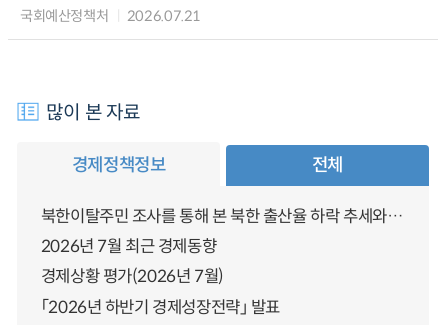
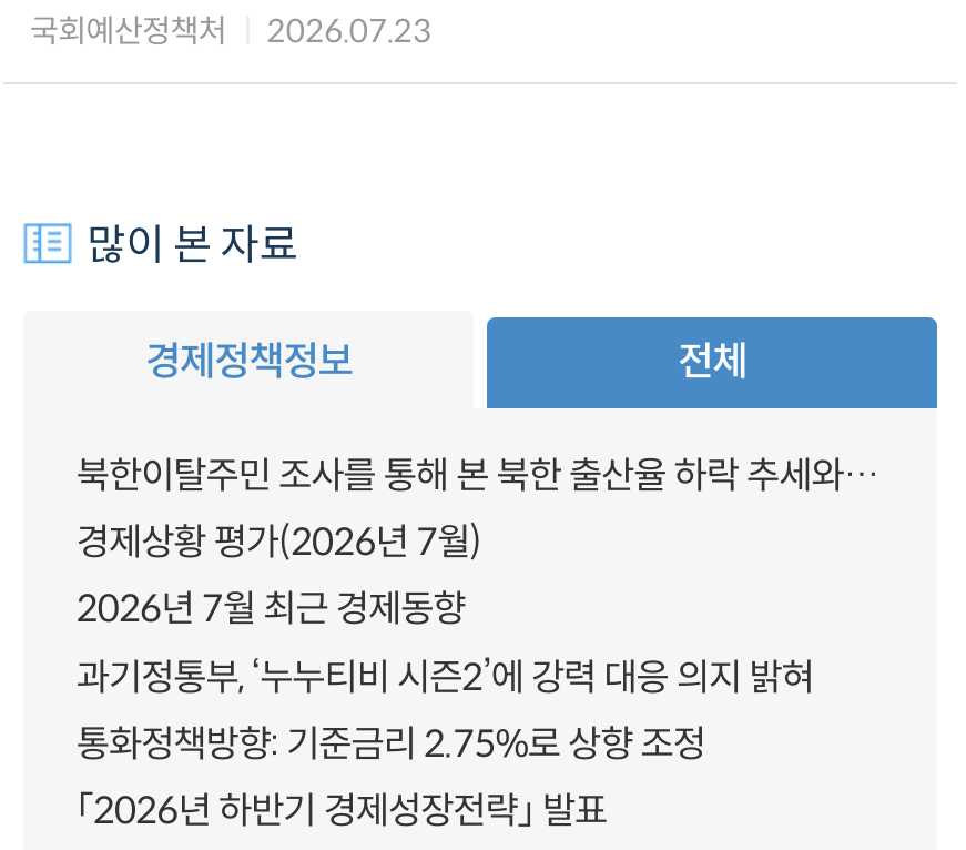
- 국회예산정책처 2026.07.21
+ 국회예산정책처 2026.07.23

+ 과기정통부, ‘누누티비 시즌2’에 강력 대응 의지 밝혀
+ 통화정책방향: 기준금리 2.75%로 상향 조정

moved up: 경제상황 평가(2026년 7월)
